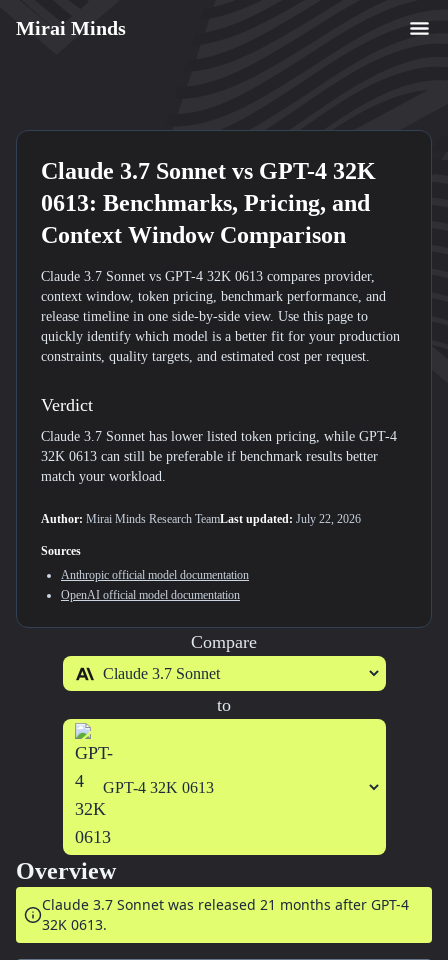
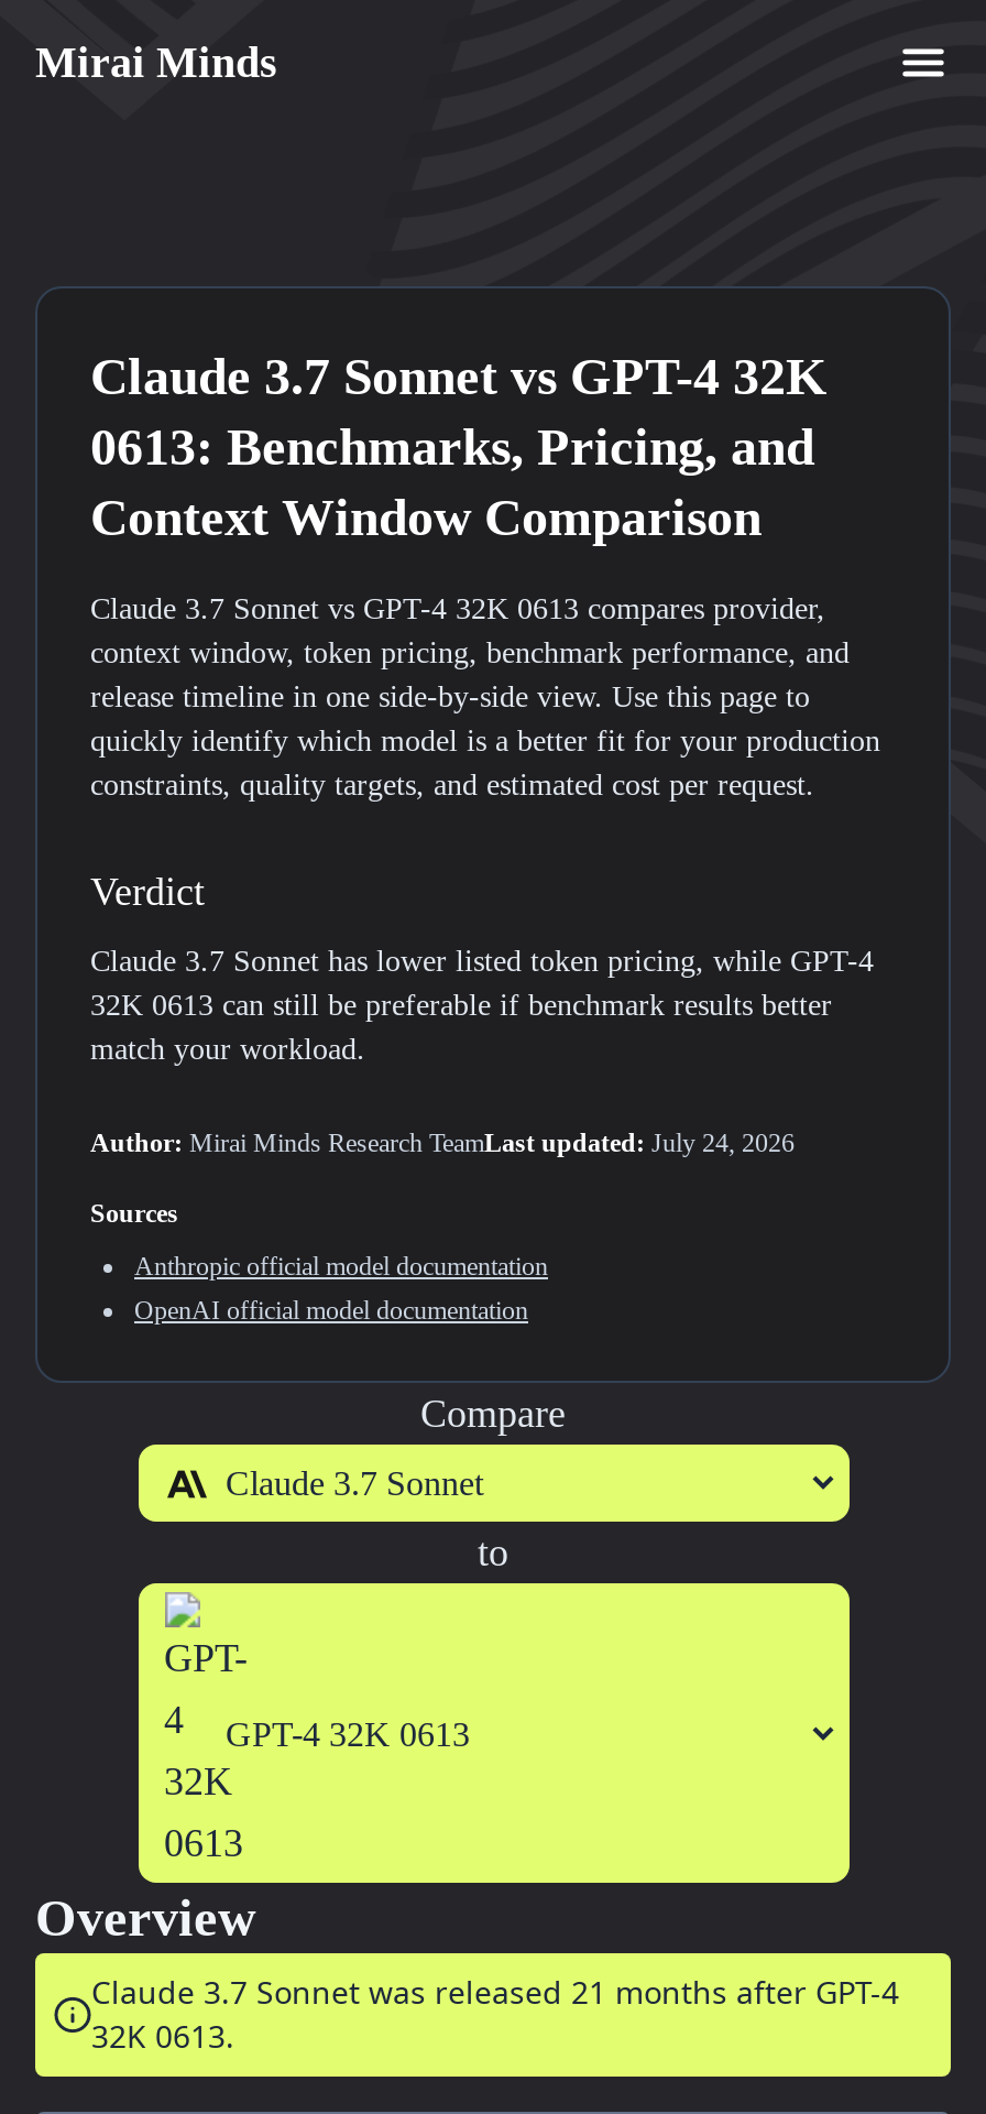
- Author: Mirai Minds Research TeamLast updated: July 22, 2026
+ Author: Mirai Minds Research TeamLast updated: July 24, 2026
